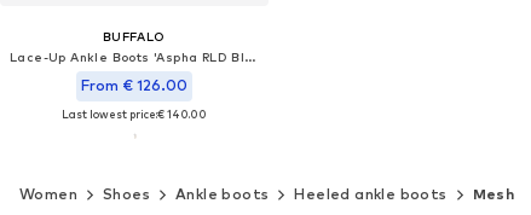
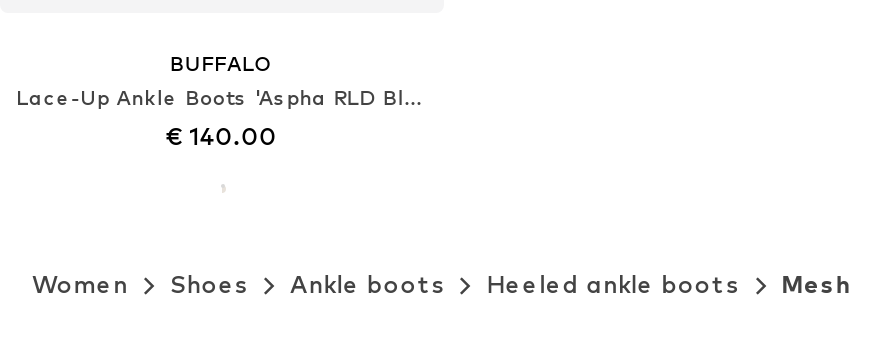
- From € 126.00
- Last lowest price:€ 140.00
+ € 140.00
